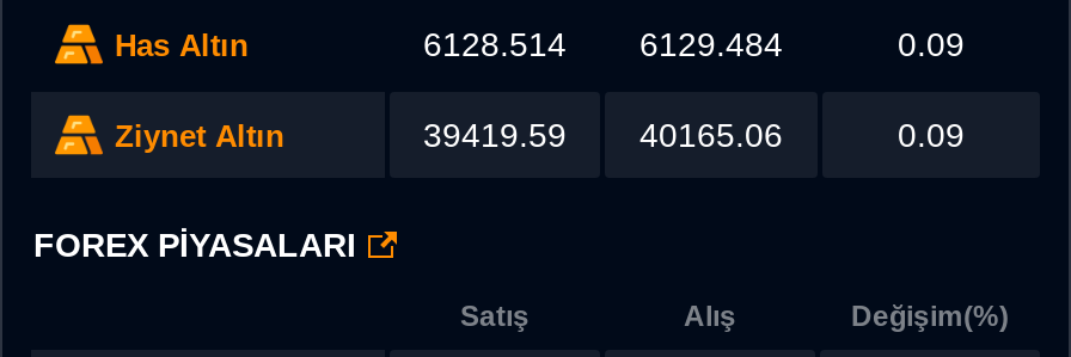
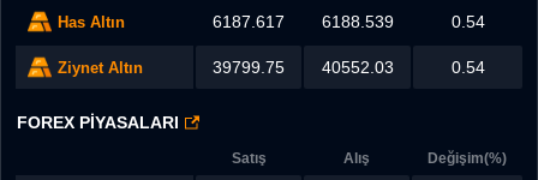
- 6128.514
+ 6187.617

- 6129.484
+ 6188.539

- 0.09
+ 0.54

- 39419.59
+ 39799.75

- 40165.06
+ 40552.03

- 0.09
+ 0.54
